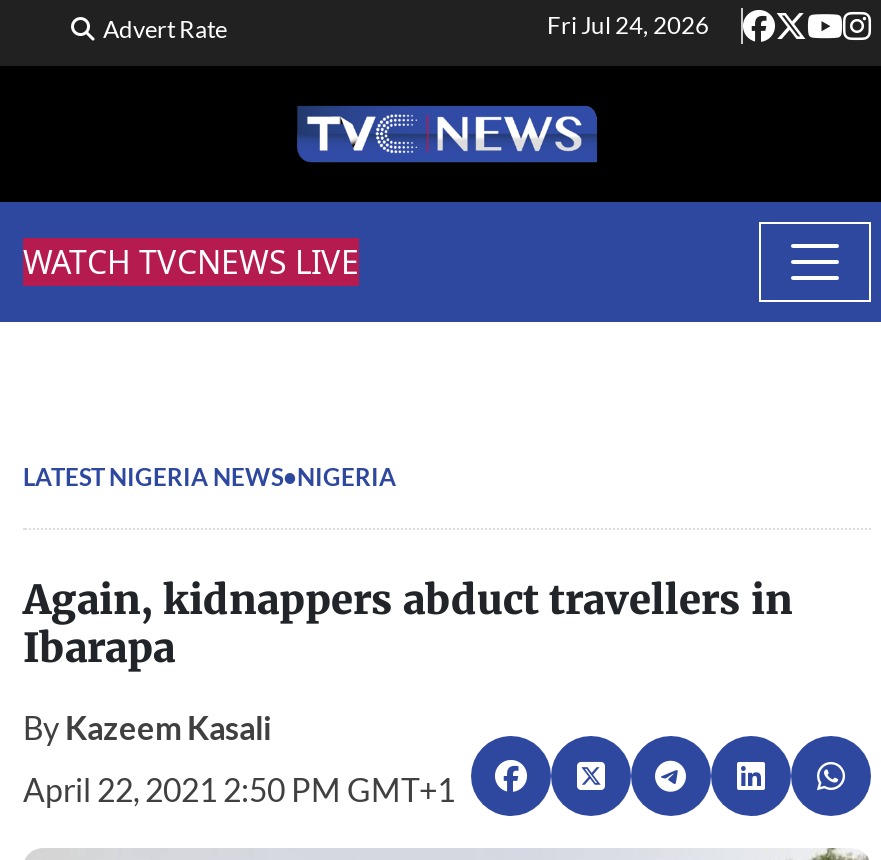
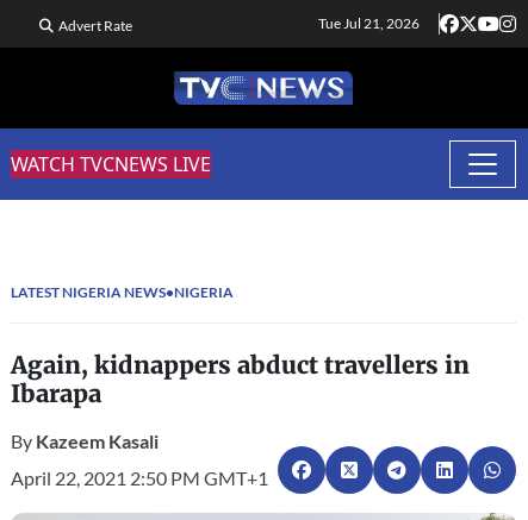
- Fri Jul 24, 2026
+ Tue Jul 21, 2026
